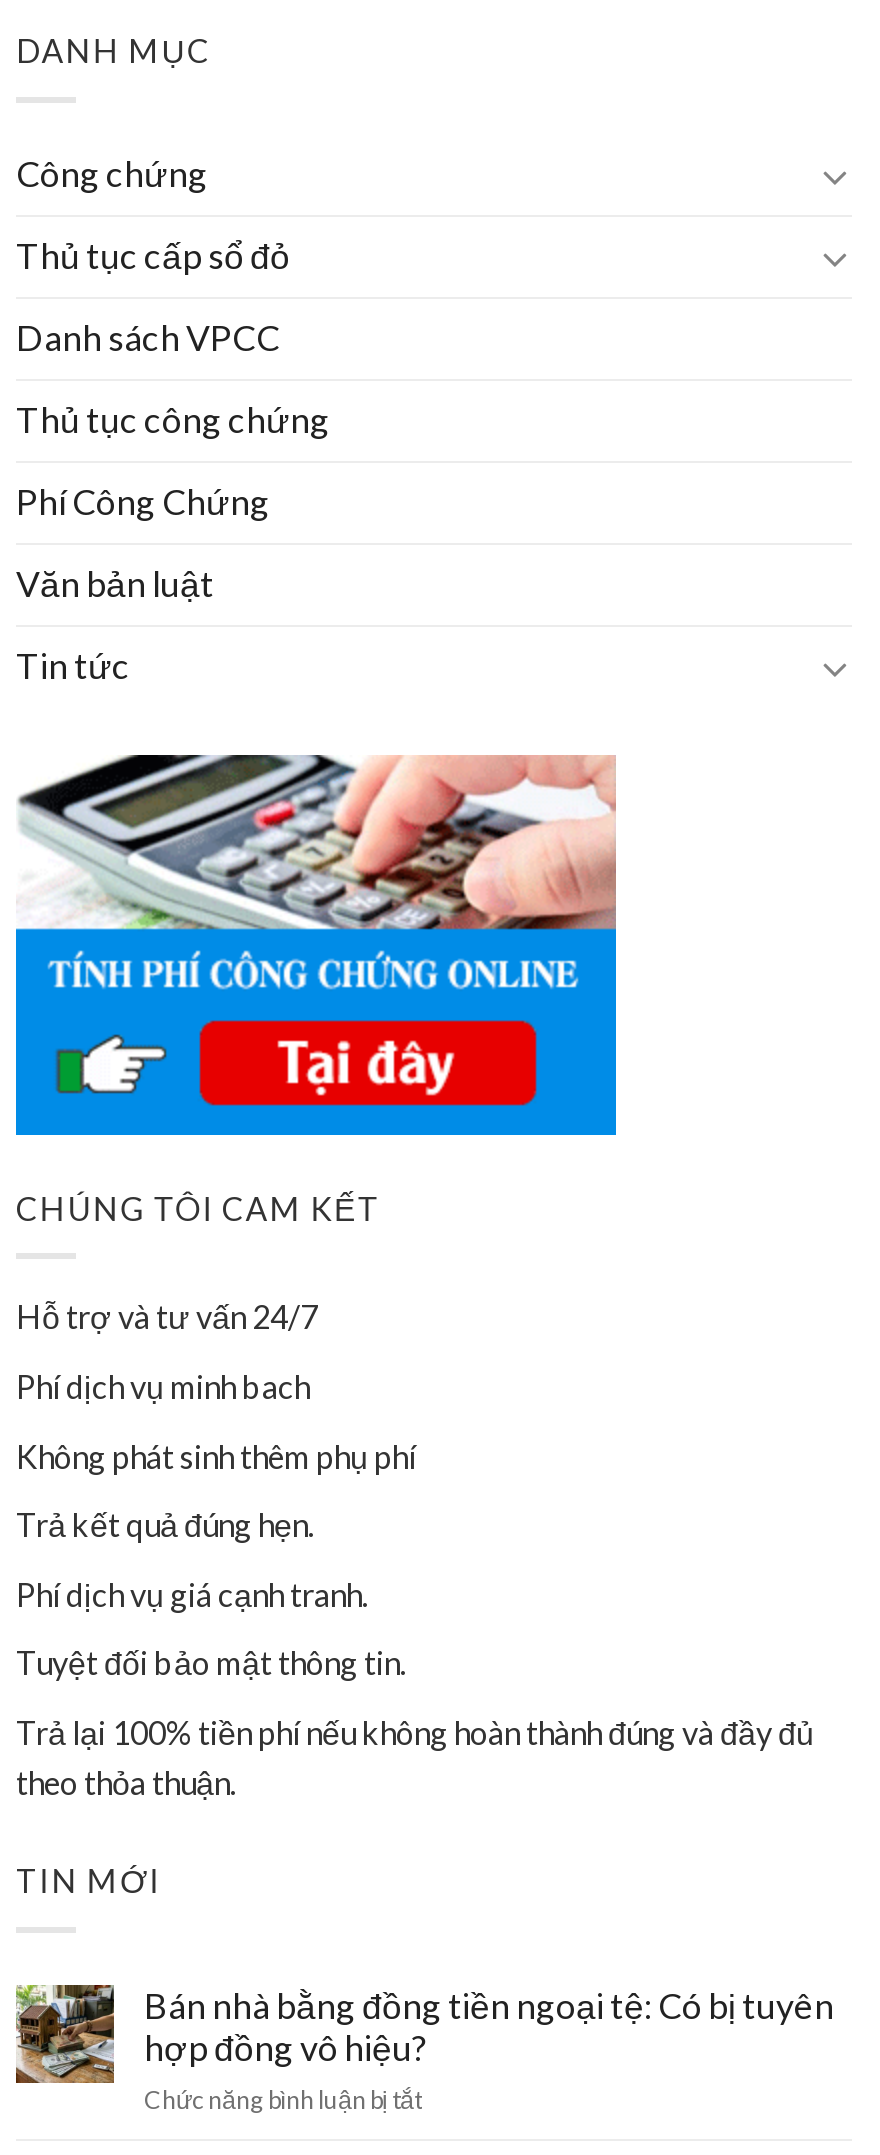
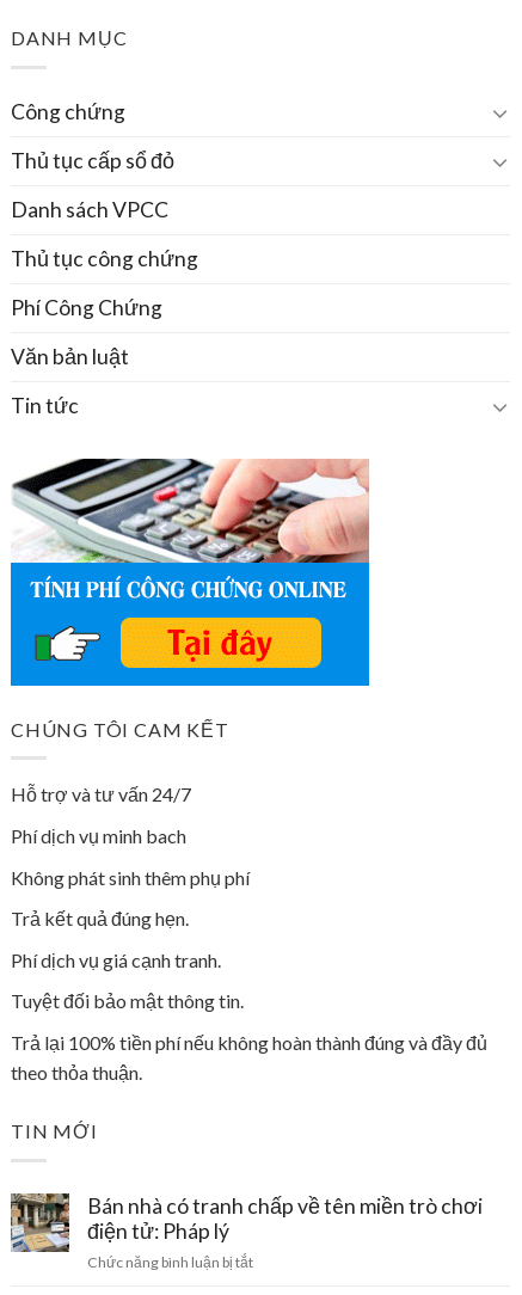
- [image]
+ [image]

- [image]
- Bán nhà bằng đồng tiền ngoại tệ: Có bị tuyên
- hợp đồng vô hiệu?
+ [image]
+ Bán nhà có tranh chấp về tên miền trò chơi
+ điện tử: Pháp lý
